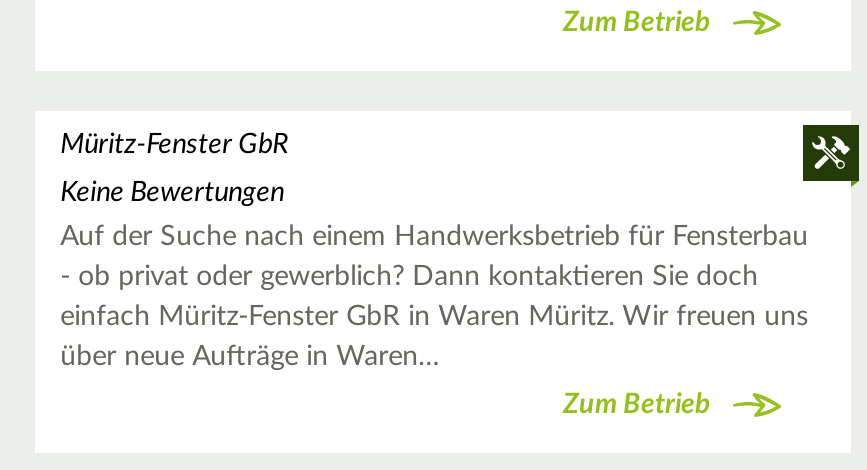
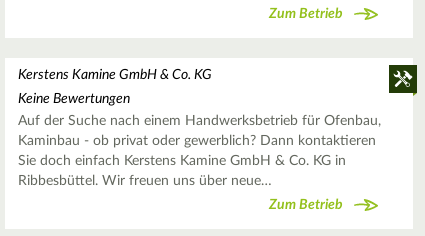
- Müritz-Fenster GbR
+ Kerstens Kamine GmbH & Co. KG

- Auf der Suche nach einem Handwerksbetrieb für Fensterbau
- - ob privat oder gewerblich? Dann kontaktieren Sie doch
- einfach Müritz-Fenster GbR in Waren Müritz. Wir freuen uns
- über neue Aufträge in Waren…
+ Auf der Suche nach einem Handwerksbetrieb für Ofenbau,
+ Kaminbau - ob privat oder gewerblich? Dann kontaktieren
+ Sie doch einfach Kerstens Kamine GmbH & Co. KG in
+ Ribbesbüttel. Wir freuen uns über neue…
